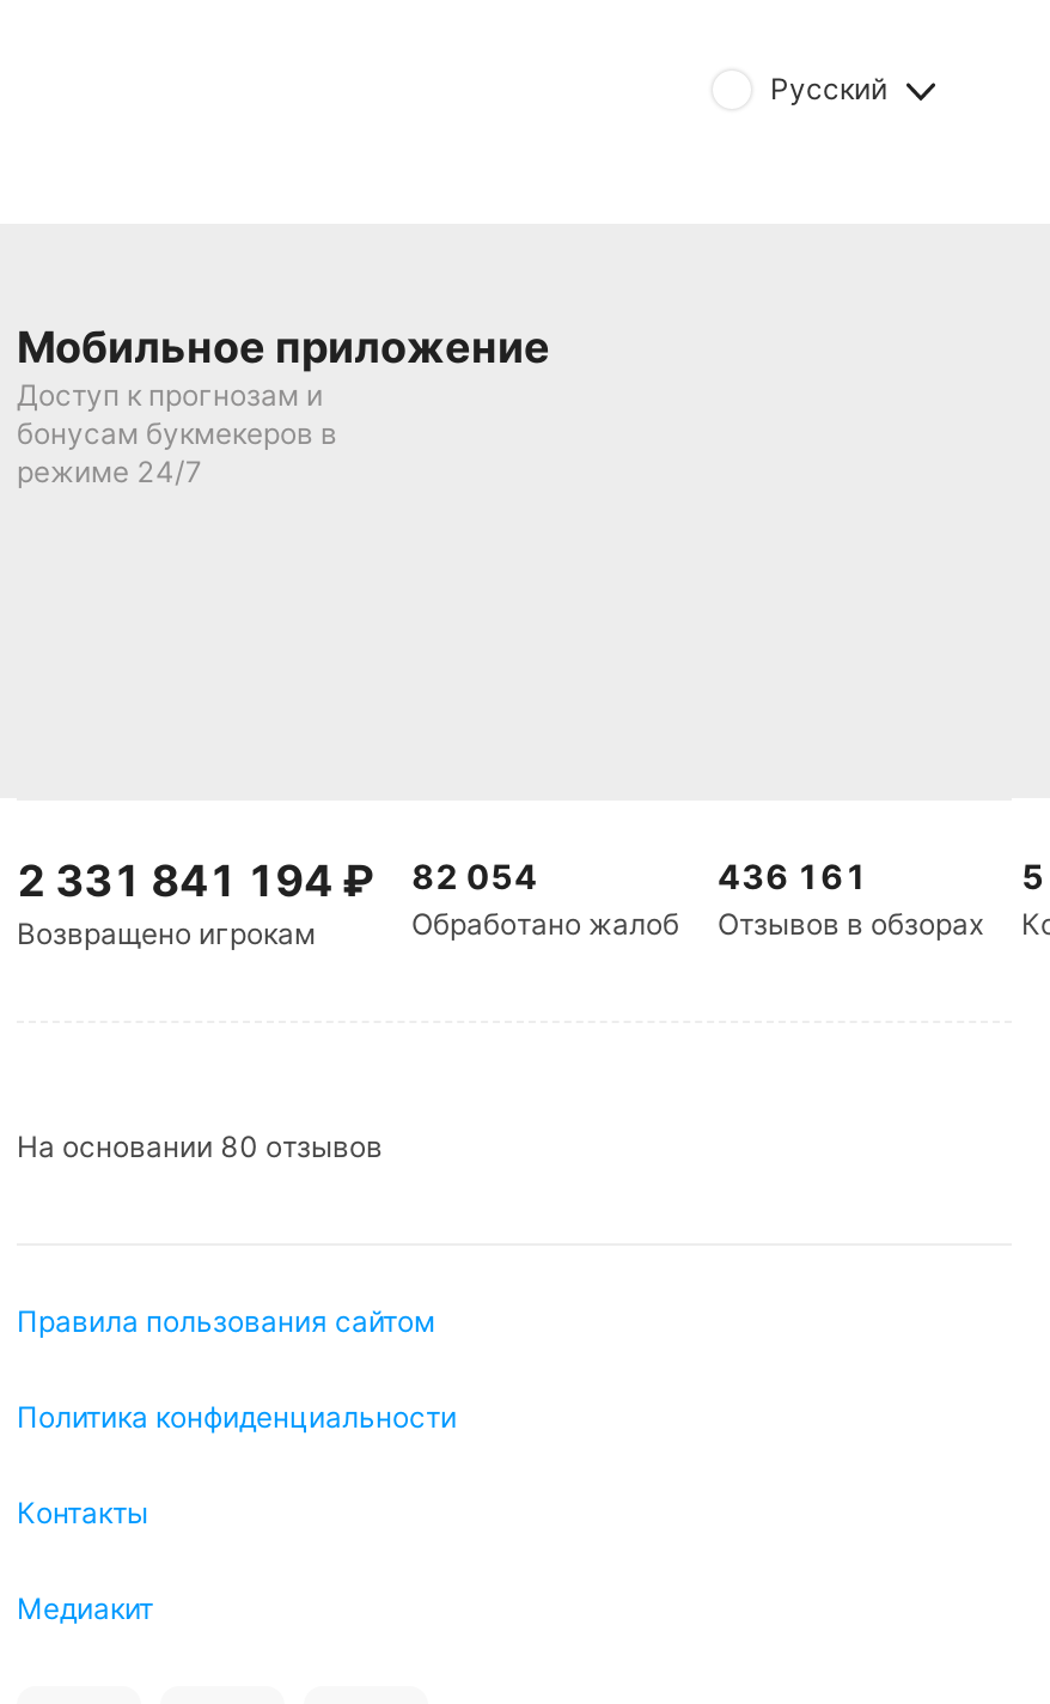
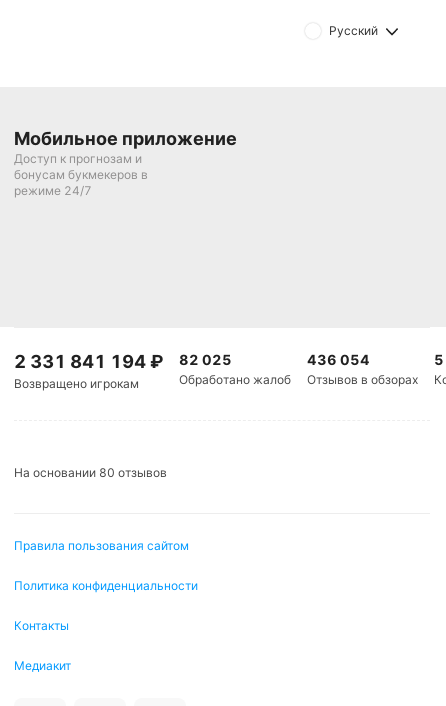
- 2 331 841 194 ₽ 82 054
+ 2 331 841 194 ₽ 82 025

- 436 161
+ 436 054
